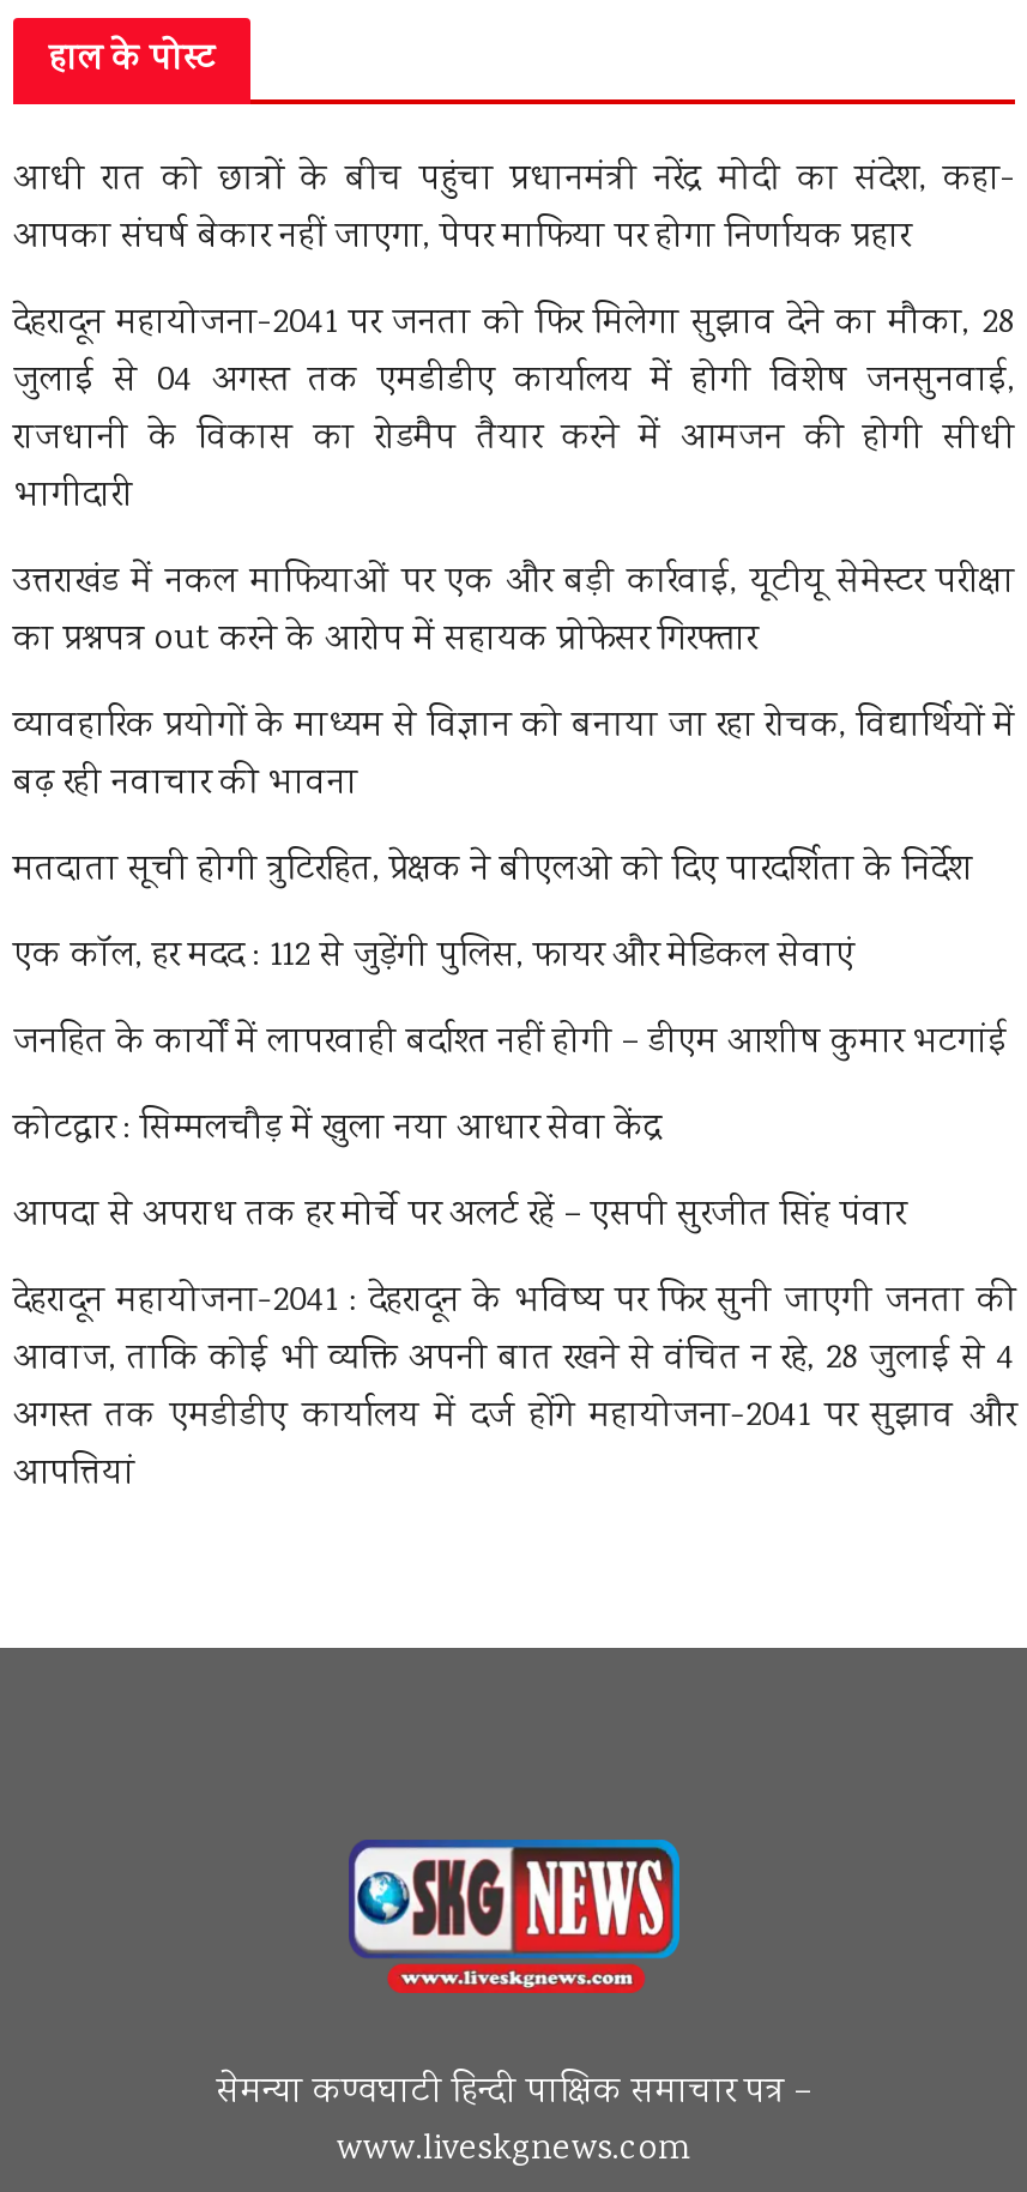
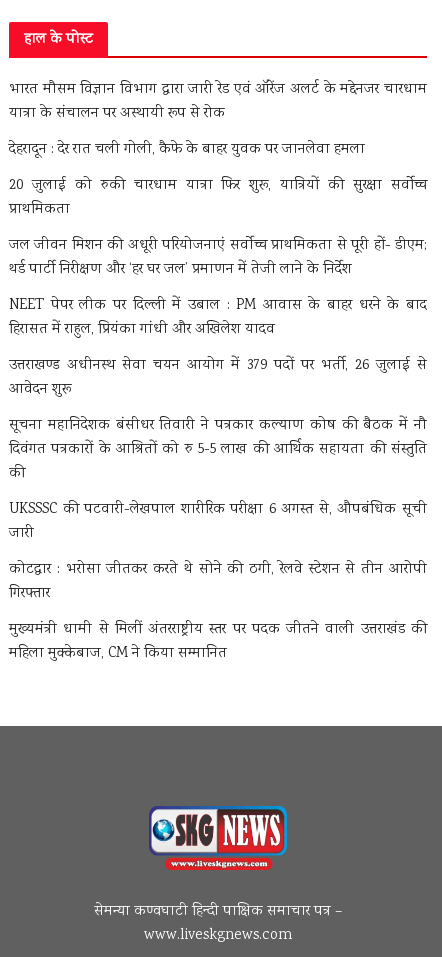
- आधी रात को छात्रों के बीच पहुंचा प्रधानमंत्री नरेंद्र मोदी का संदेश, कहा-
- आपका संघर्ष बेकार नहीं जाएगा, पेपर माफिया पर होगा निर्णायक प्रहार
+ भारत मौसम विज्ञान विभाग द्वारा जारी रेड एवं ऑरेंज अलर्ट के मद्देनजर चारधाम
+ यात्रा के संचालन पर अस्थायी रूप से रोक

- देहरादून महायोजना-2041 पर जनता को फिर मिलेगा सुझाव देने का मौका, 28
- जुलाई से 04 अगस्त तक एमडीडीए कार्यालय में होगी विशेष जनसुनवाई,
- राजधानी के विकास का रोडमैप तैयार करने में आमजन की होगी सीधी
- भागीदारी
+ देहरादून : देर रात चली गोली, कैफे के बाहर युवक पर जानलेवा हमला

- उत्तराखंड में नकल माफियाओं पर एक और बड़ी कार्रवाई, यूटीयू सेमेस्टर परीक्षा
- का प्रश्नपत्र out करने के आरोप में सहायक प्रोफेसर गिरफ्तार
+ 20 जुलाई को रुकी चारधाम यात्रा फिर शुरू, यात्रियों की सुरक्षा सर्वोच्च
+ प्राथमिकता

- व्यावहारिक प्रयोगों के माध्यम से विज्ञान को बनाया जा रहा रोचक, विद्यार्थियों में
- बढ़ रही नवाचार की भावना
+ जल जीवन मिशन की अधूरी परियोजनाएं सर्वाेच्च प्राथमिकता से पूरी हों- डीएम;
+ थर्ड पार्टी निरीक्षण और ‘हर घर जल’ प्रमाणन में तेजी लाने के निर्देश

- मतदाता सूची होगी त्रुटिरहित, प्रेक्षक ने बीएलओ को दिए पारदर्शिता के निर्देश
+ NEET पेपर लीक पर दिल्ली में उबाल : PM आवास के बाहर धरने के बाद
+ हिरासत में राहुल, प्रियंका गांधी और अखिलेश यादव

- एक कॉल, हर मदद : 112 से जुड़ेंगी पुलिस, फायर और मेडिकल सेवाएं
+ उत्तराखण्ड अधीनस्थ सेवा चयन आयोग में 379 पदों पर भर्ती, 26 जुलाई से
+ आवेदन शुरू

- जनहित के कार्यों में लापरवाही बर्दाश्त नहीं होगी – डीएम आशीष कुमार भटगांई
+ सूचना महानिदेशक बंसीधर तिवारी ने पत्रकार कल्याण कोष की बैठक में नौ
+ दिवंगत पत्रकारों के आश्रितों को रु 5-5 लाख की आर्थिक सहायता की संस्तुति
+ की

- कोटद्वार : सिम्मलचौड़ में खुला नया आधार सेवा केंद्र
+ UKSSSC की पटवारी-लेखपाल शारीरिक परीक्षा 6 अगस्त से, औपबंधिक सूची
+ जारी

- आपदा से अपराध तक हर मोर्चे पर अलर्ट रहें – एसपी सुरजीत सिंह पंवार
+ कोटद्वार : भरोसा जीतकर करते थे सोने की ठगी, रेलवे स्टेशन से तीन आरोपी
+ गिरफ्तार

- देहरादून महायोजना-2041 : देहरादून के भविष्य पर फिर सुनी जाएगी जनता की
- आवाज, ताकि कोई भी व्यक्ति अपनी बात रखने से वंचित न रहे, 28 जुलाई से 4
- अगस्त तक एमडीडीए कार्यालय में दर्ज होंगे महायोजना-2041 पर सुझाव और
- आपत्तियां
+ मुख्यमंत्री धामी से मिलीं अंतरराष्ट्रीय स्तर पर पदक जीतने वाली उत्तराखंड की
+ महिला मुक्केबाज, CM ने किया सम्मानित
